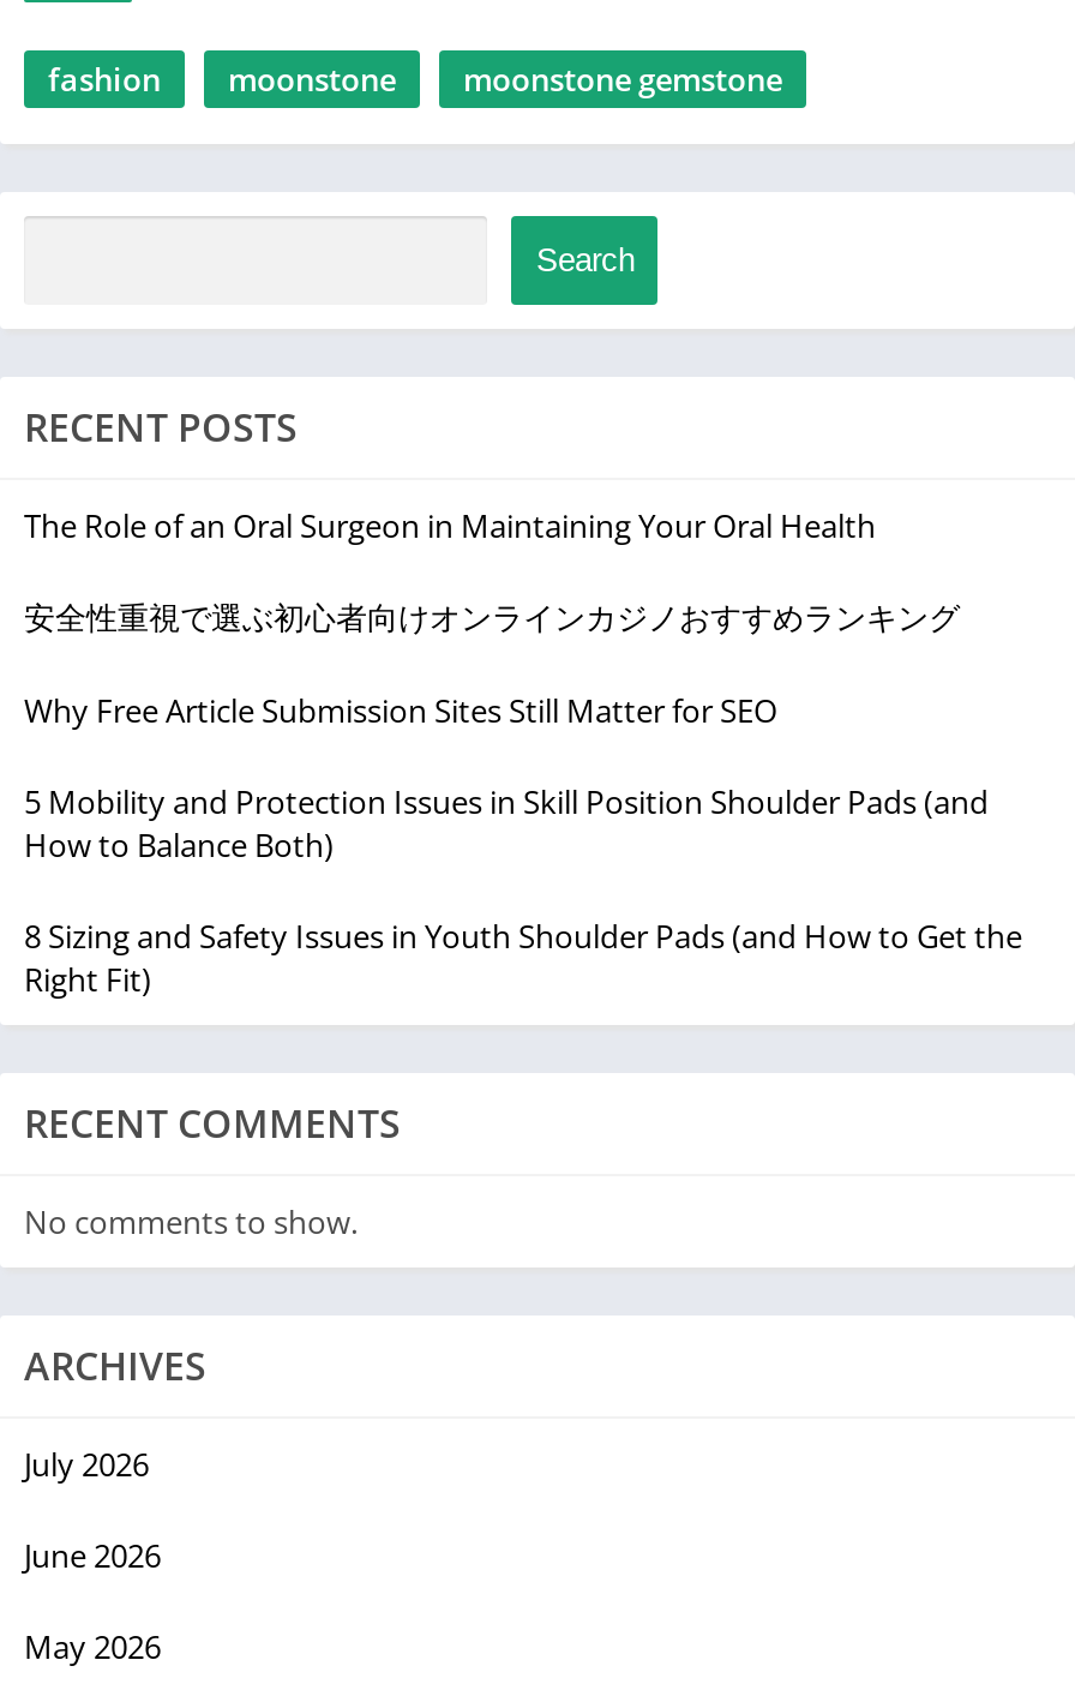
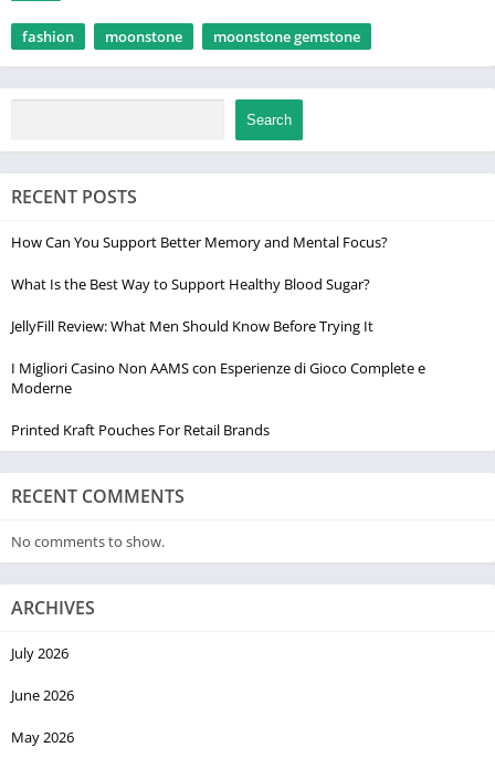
- The Role of an Oral Surgeon in Maintaining Your Oral Health
+ How Can You Support Better Memory and Mental Focus?

- 安全性重視で選ぶ初心者向けオンラインカジノおすすめランキング
+ What Is the Best Way to Support Healthy Blood Sugar?

- Why Free Article Submission Sites Still Matter for SEO
+ JellyFill Review: What Men Should Know Before Trying It

- 5 Mobility and Protection Issues in Skill Position Shoulder Pads (and
- How to Balance Both)
+ I Migliori Casino Non AAMS con Esperienze di Gioco Complete e
+ Moderne

- 8 Sizing and Safety Issues in Youth Shoulder Pads (and How to Get the
- Right Fit)
+ Printed Kraft Pouches For Retail Brands
